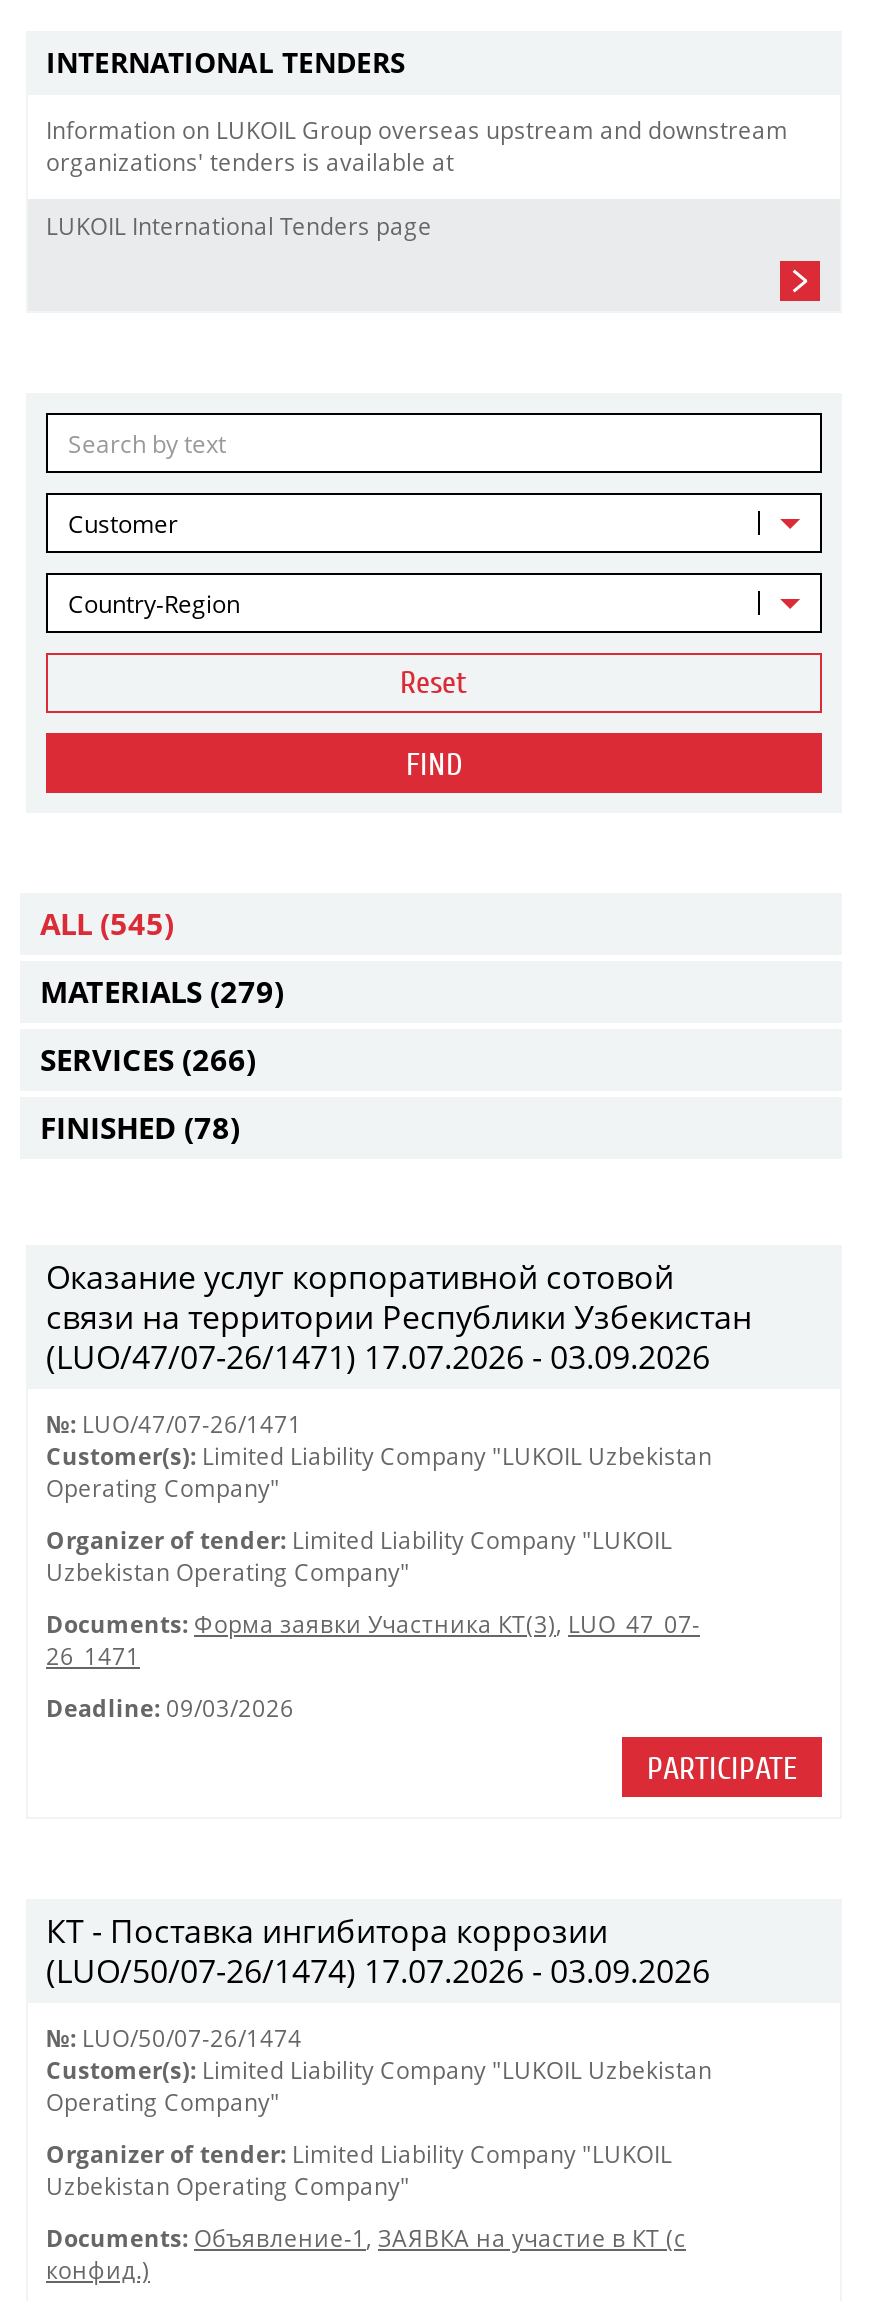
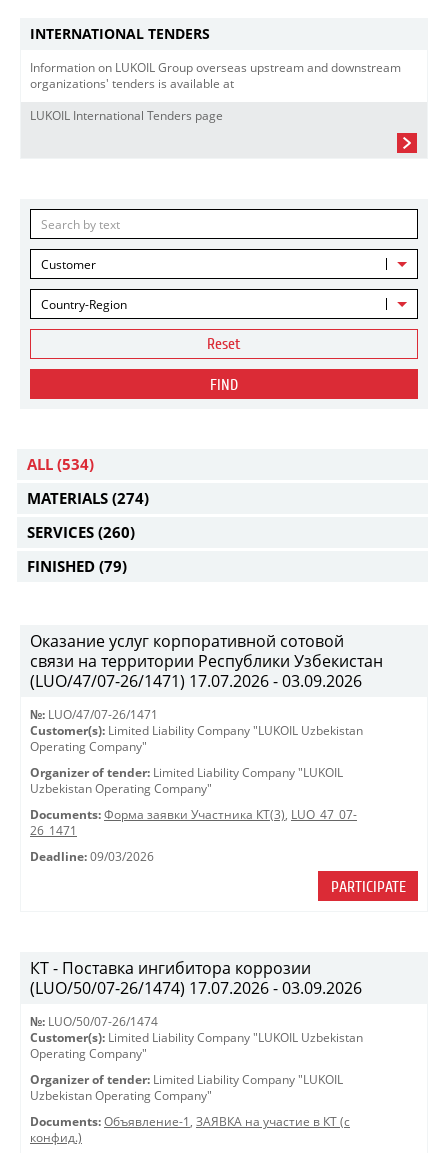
- ALL (545)
+ ALL (534)

- MATERIALS (279)
+ MATERIALS (274)

- SERVICES (266)
+ SERVICES (260)

- FINISHED (78)
+ FINISHED (79)
